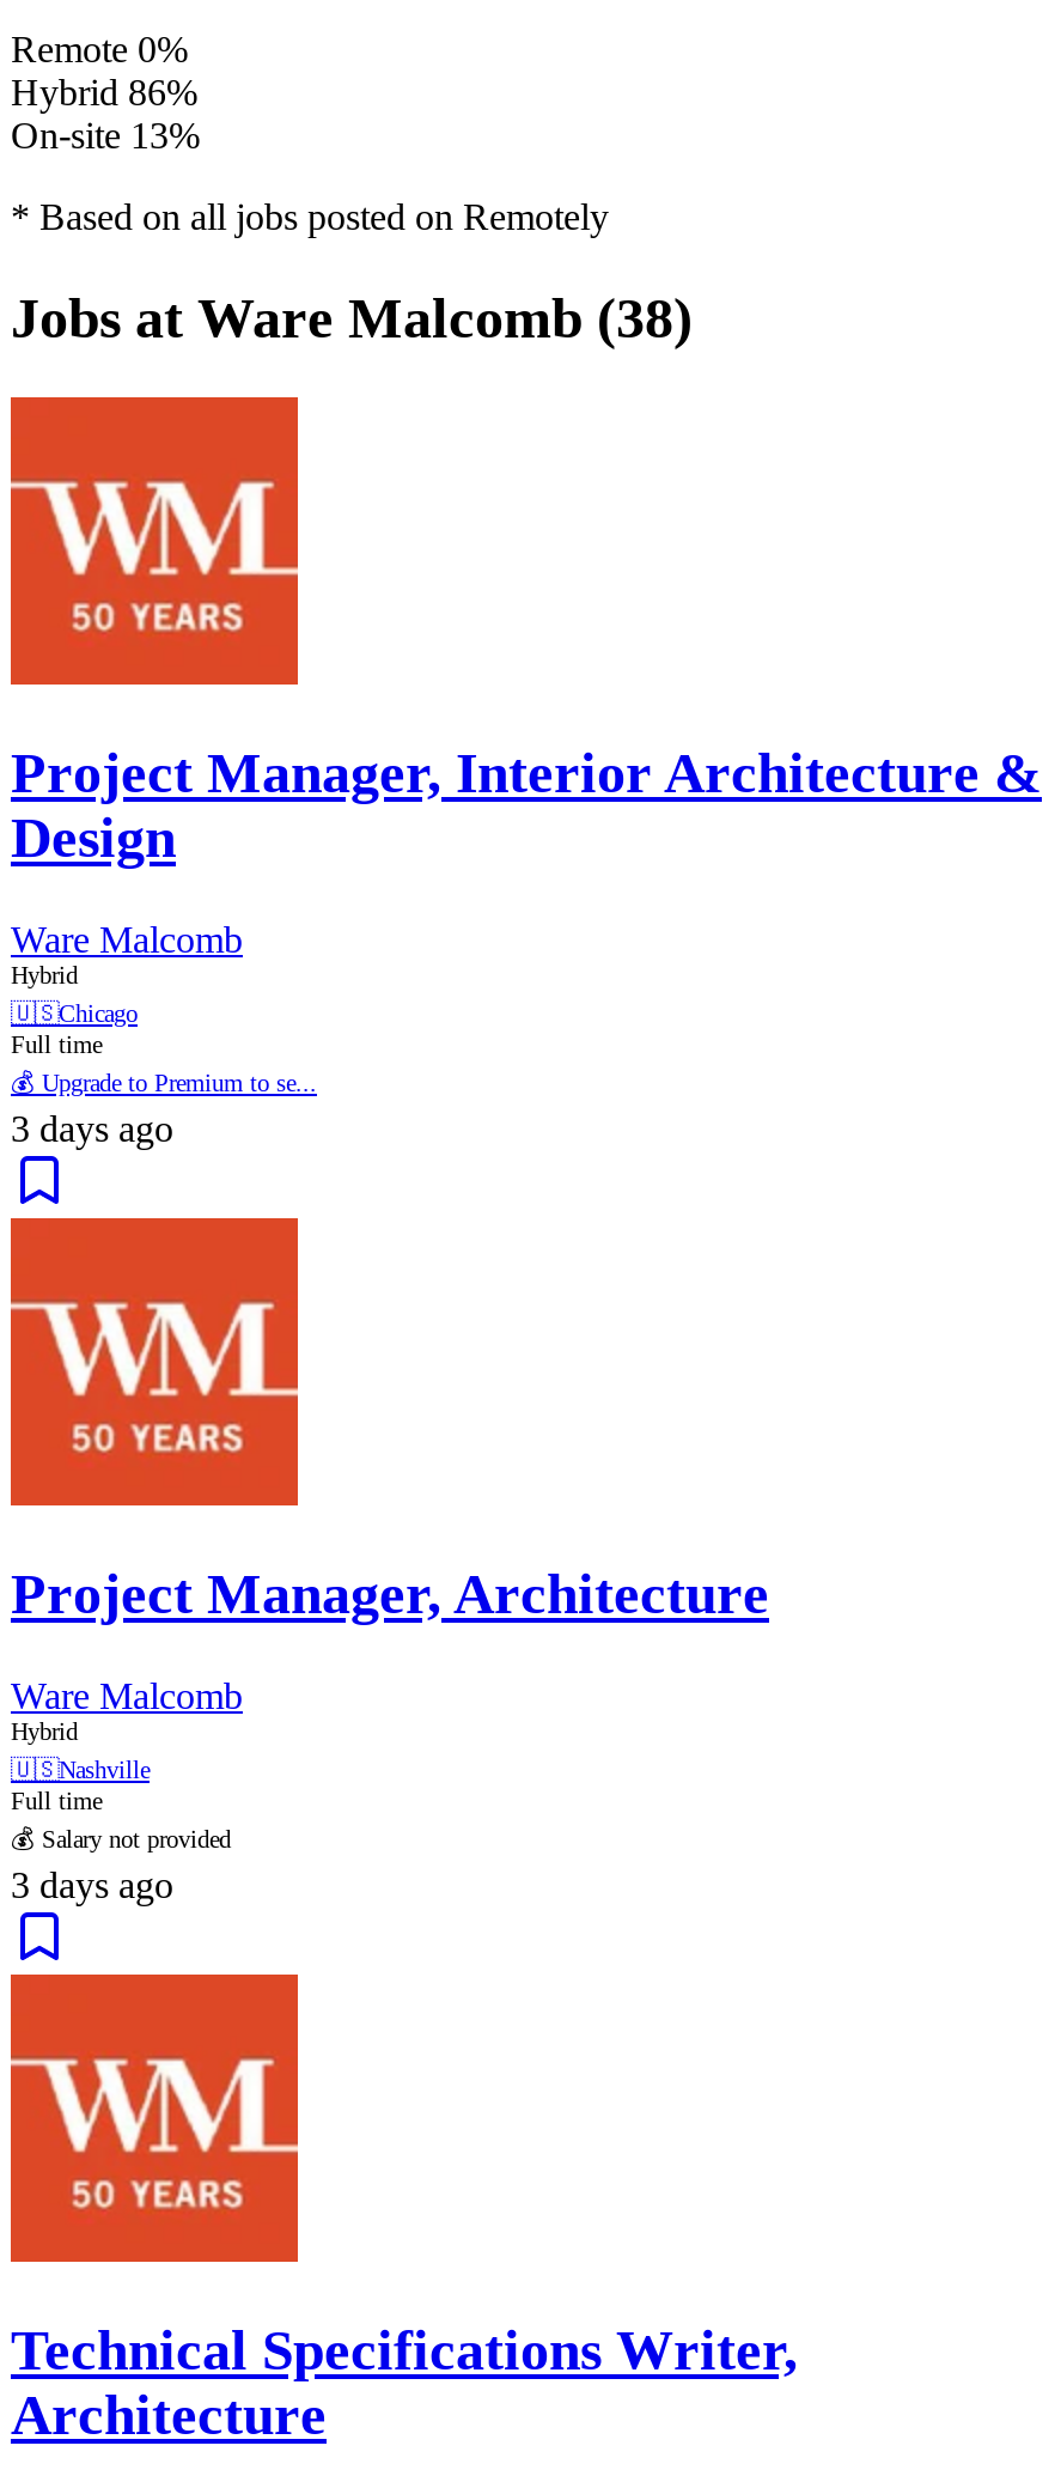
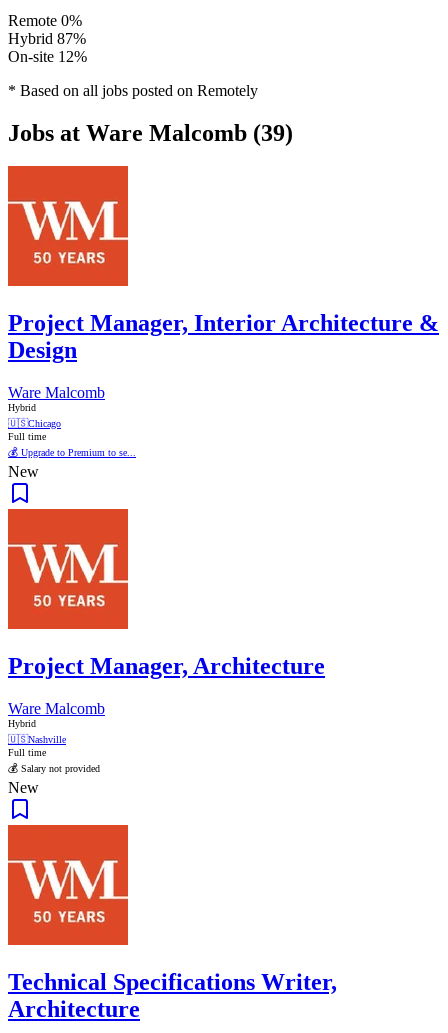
- Hybrid 86%
+ Hybrid 87%

- On-site 13%
+ On-site 12%

- Jobs at Ware Malcomb (38)
+ Jobs at Ware Malcomb (39)

- 3 days ago
+ New

- 3 days ago
+ New
